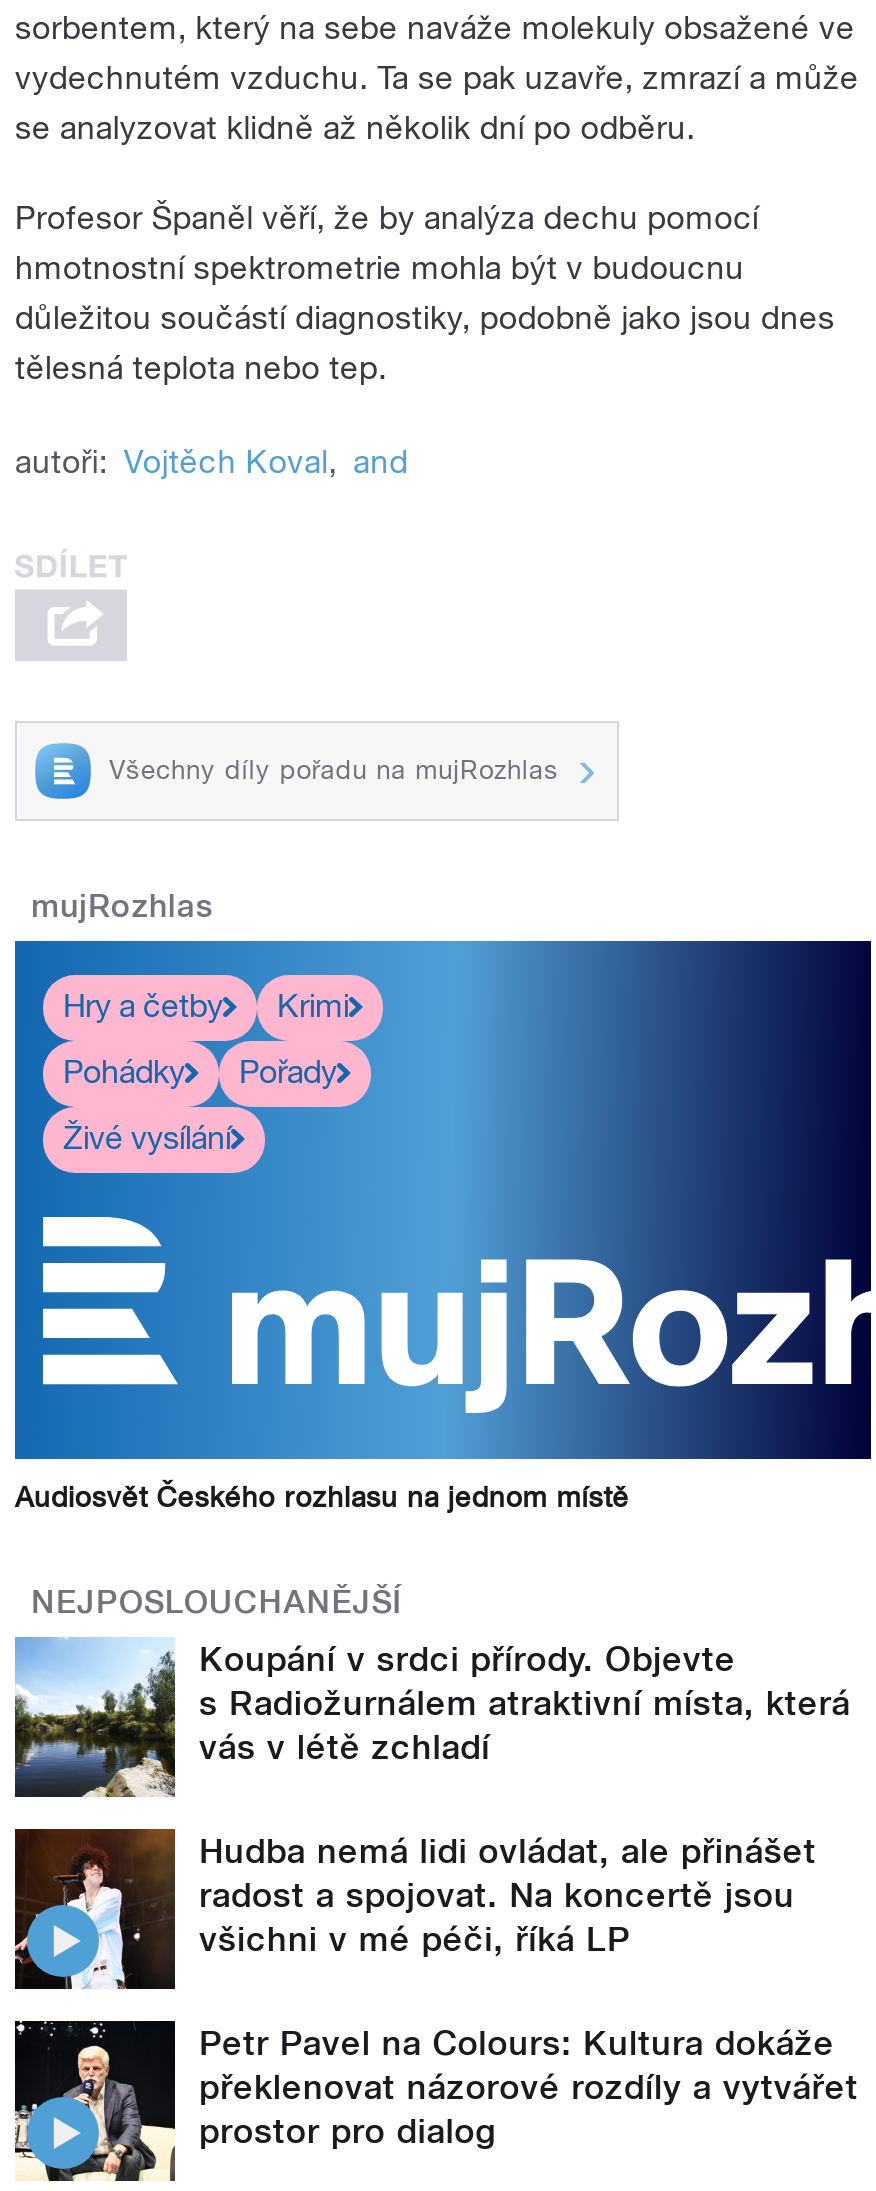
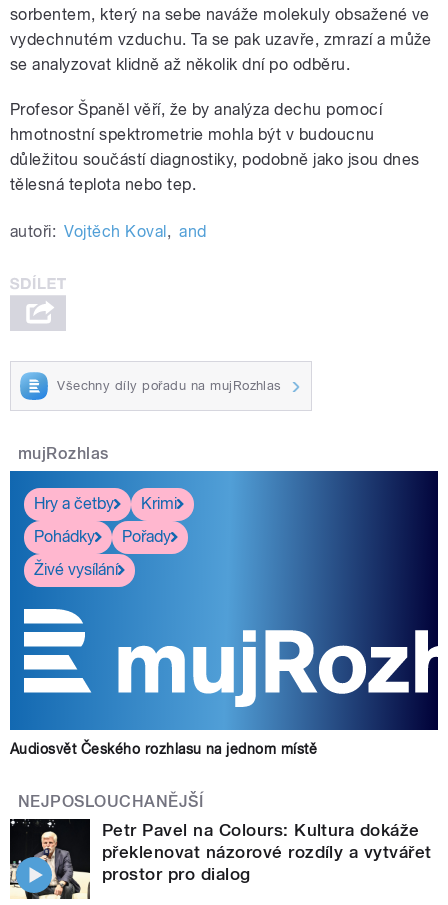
- [image]
- Koupání v srdci přírody. Objevte
- s Radiožurnálem atraktivní místa, která
- vás v létě zchladí
- Hudba nemá lidi ovládat, ale přinášet
- radost a spojovat. Na koncertě jsou
- všichni v mé péči, říká LP

- [image]
